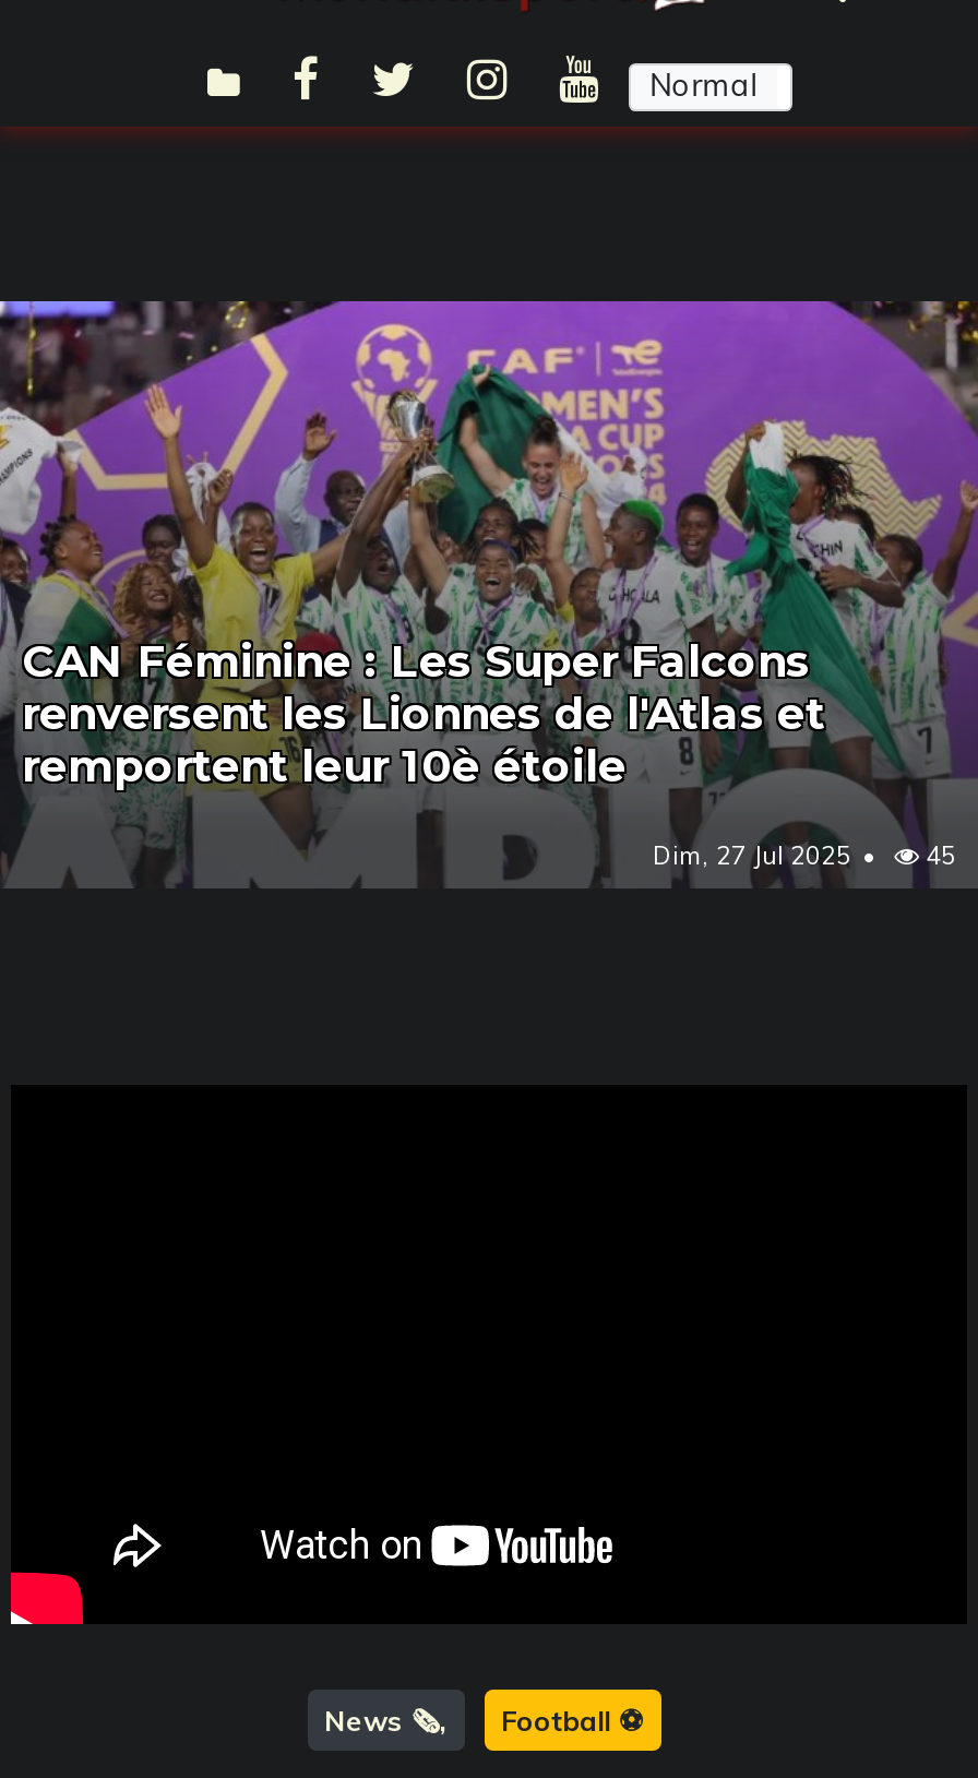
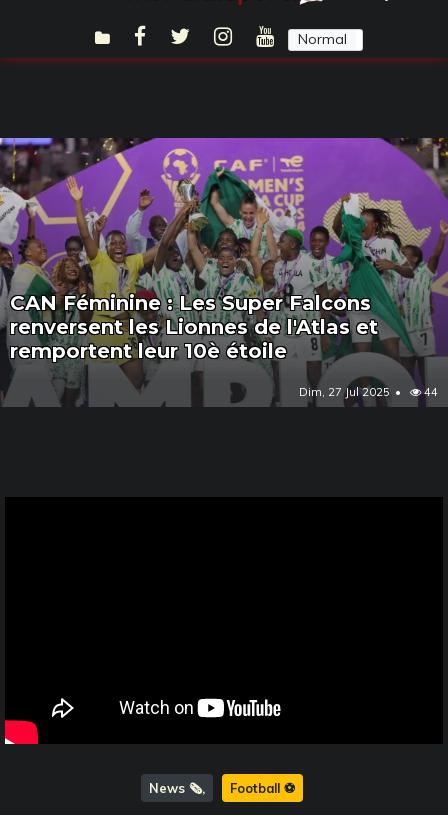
- 45
+ 44
